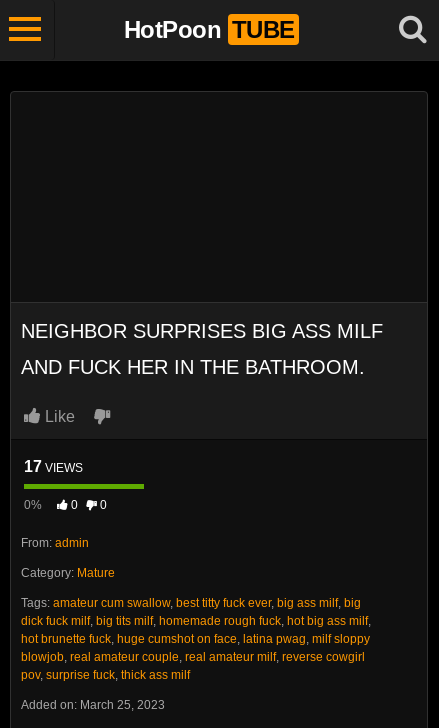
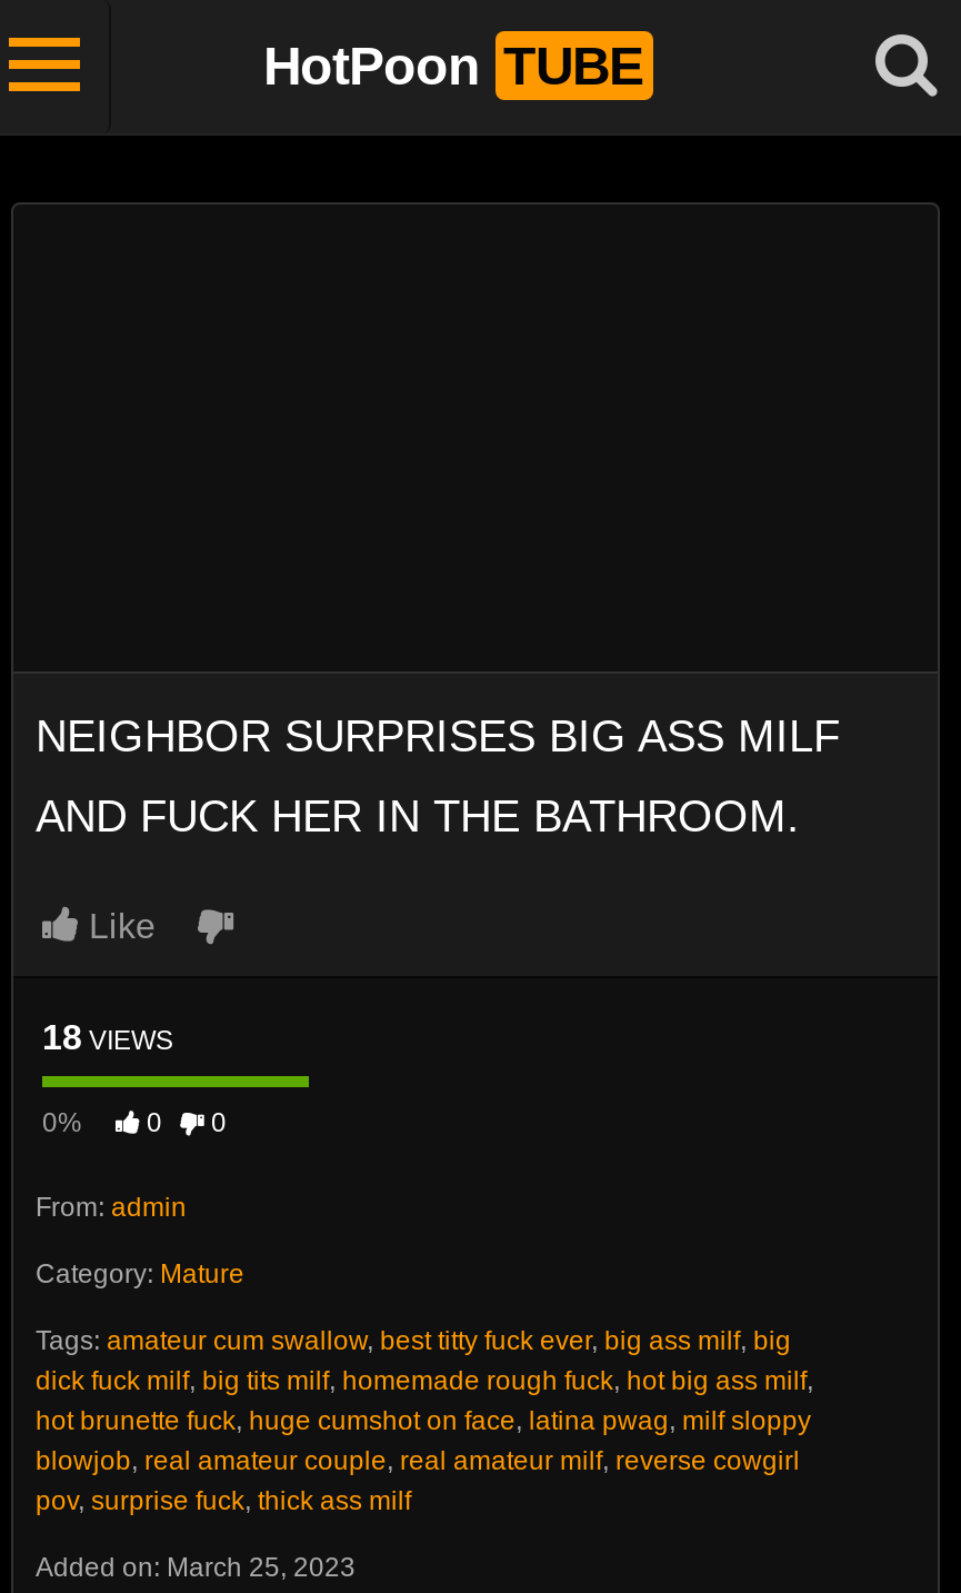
- 17 VIEWS
+ 18 VIEWS
